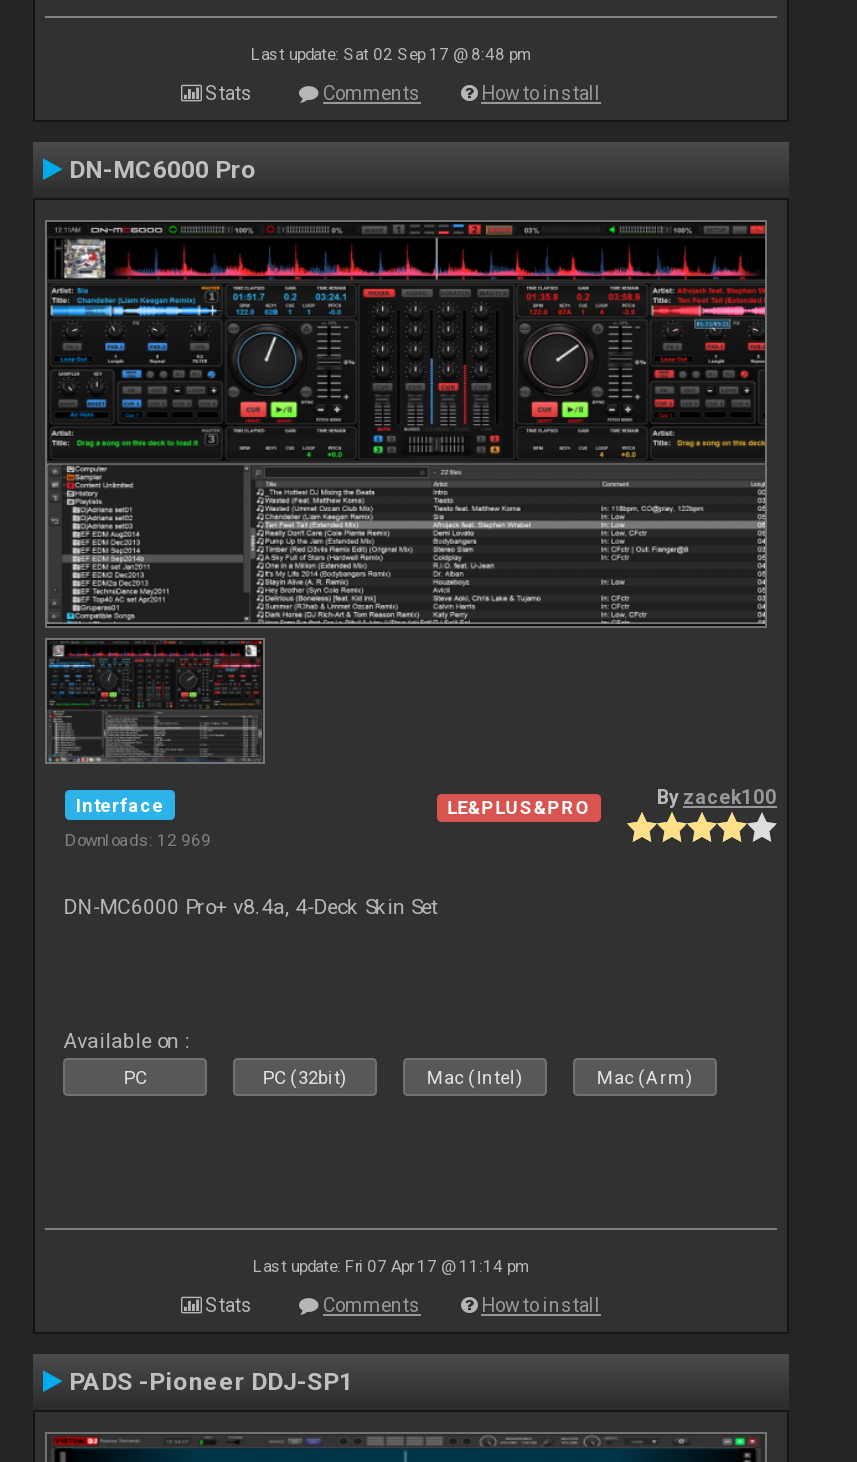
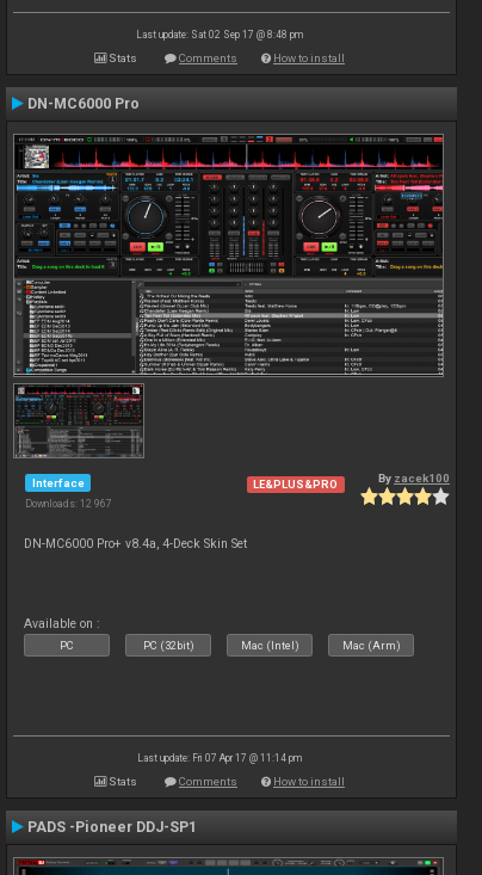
- Downloads: 12 969
+ Downloads: 12 967
